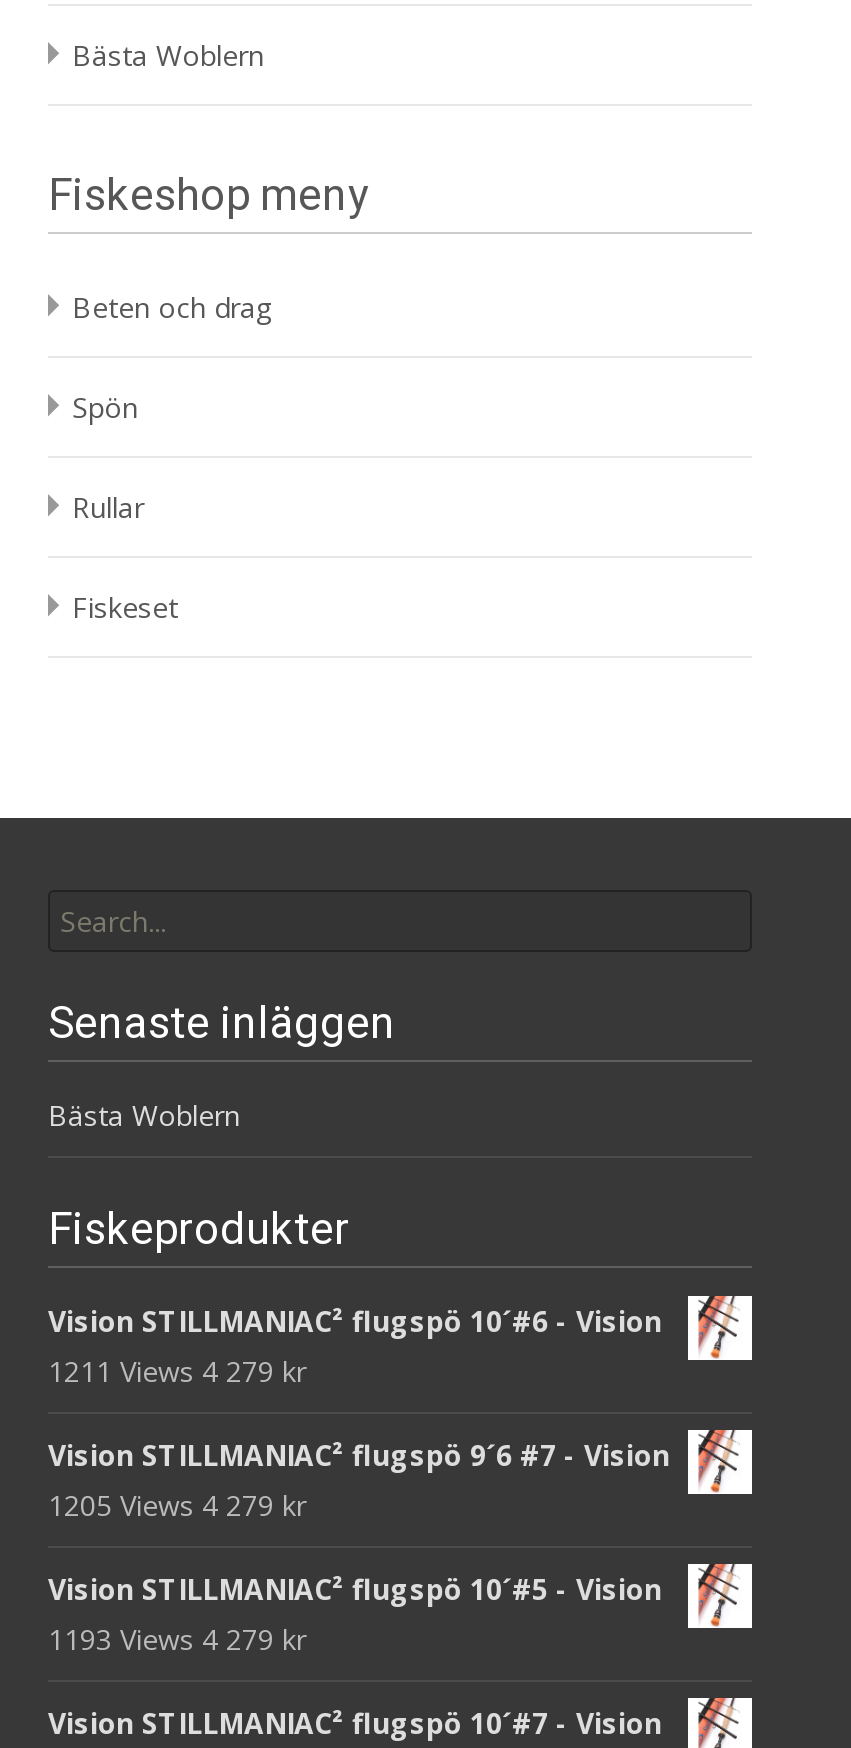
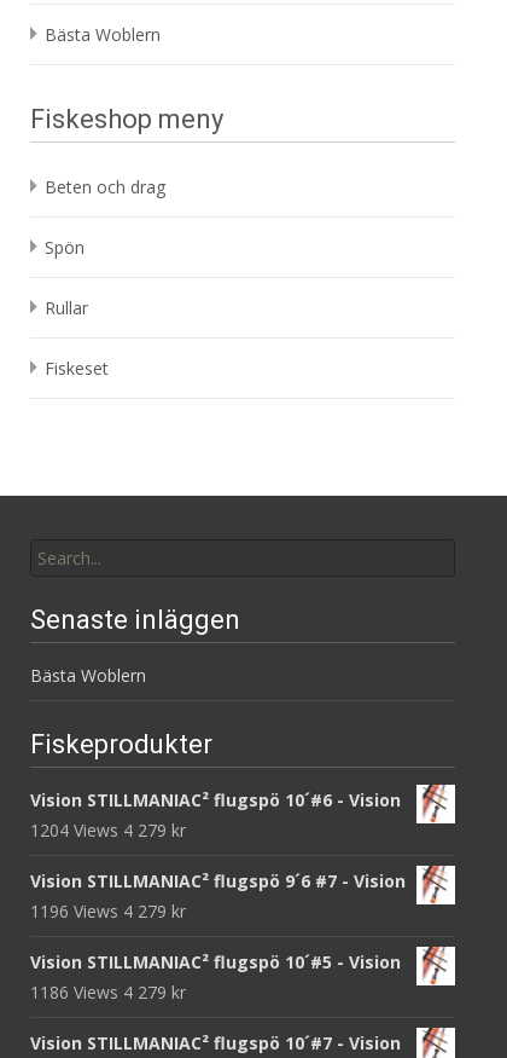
- 1211 Views 4 279 kr
+ 1204 Views 4 279 kr

- 1205 Views 4 279 kr
+ 1196 Views 4 279 kr

- 1193 Views 4 279 kr
+ 1186 Views 4 279 kr
